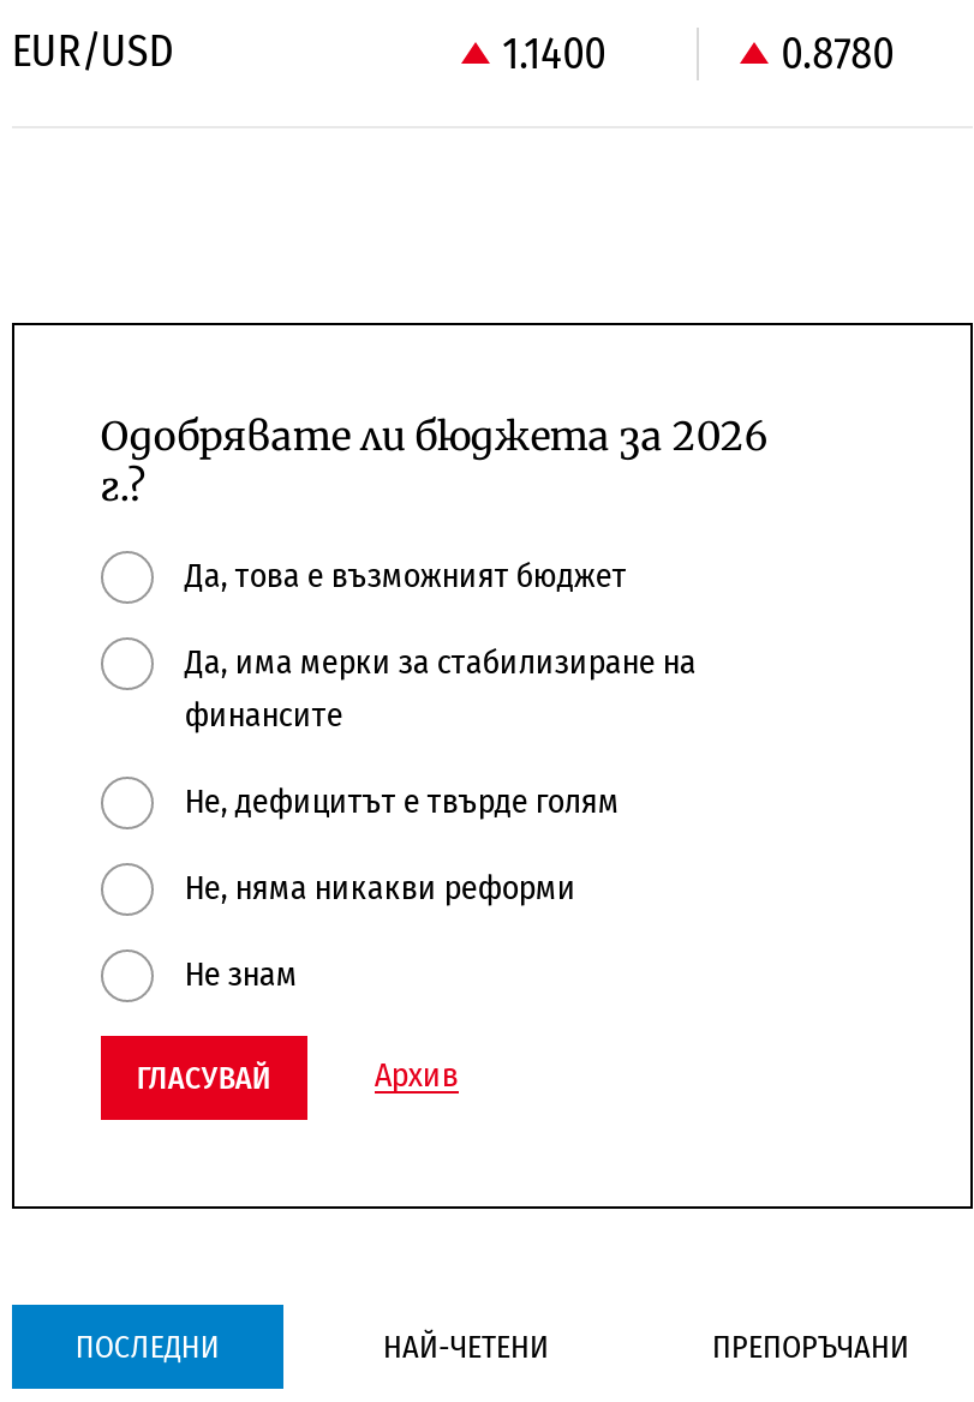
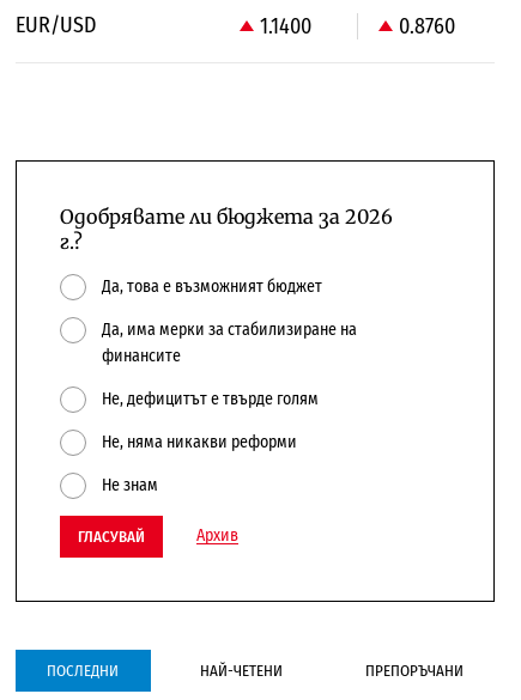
- 0.8780
+ 0.8760
